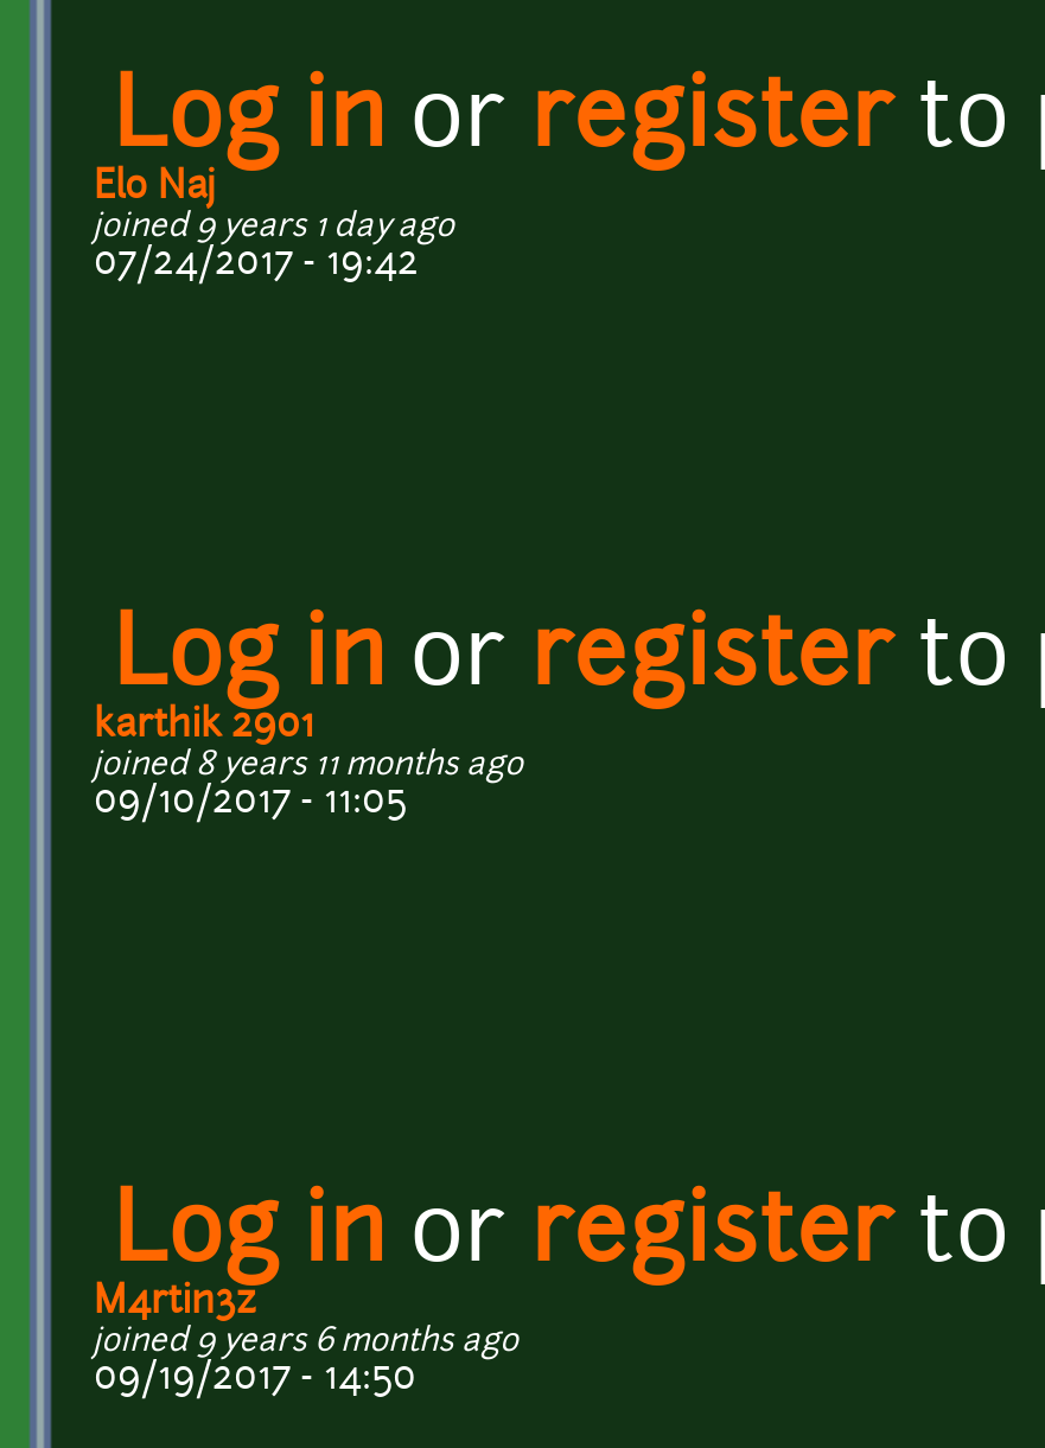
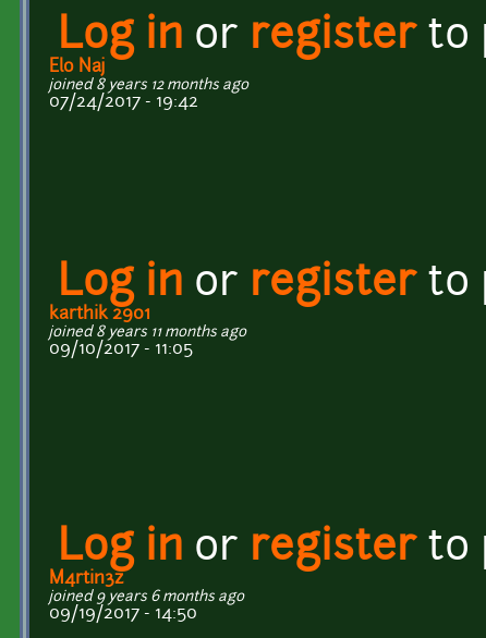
- joined 9 years 1 day ago
+ joined 8 years 12 months ago
